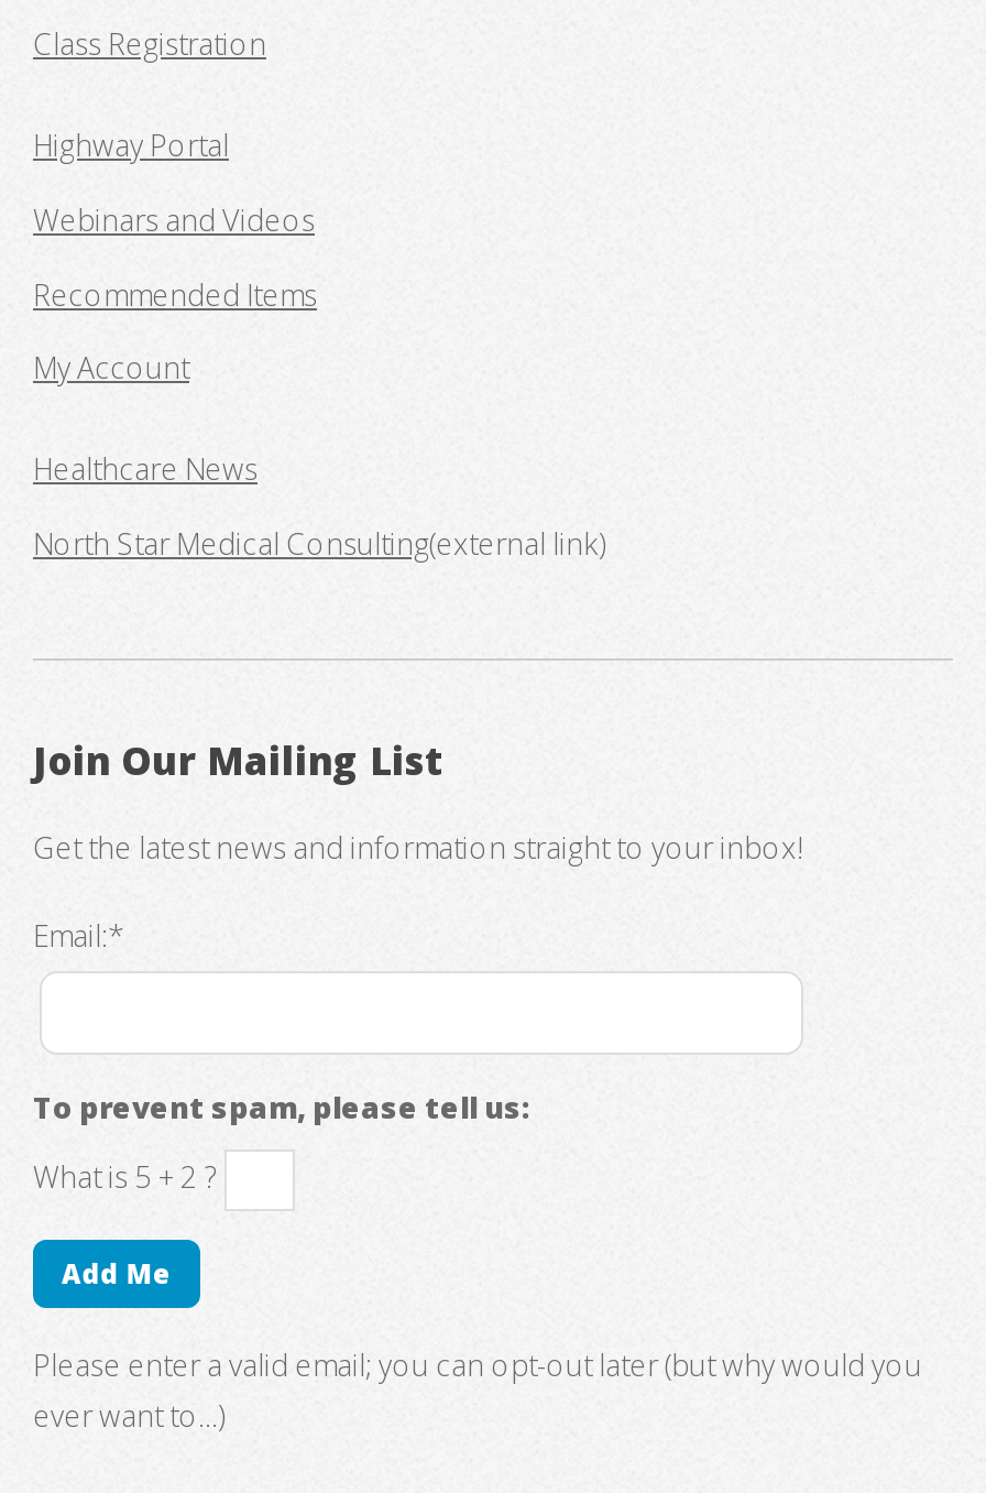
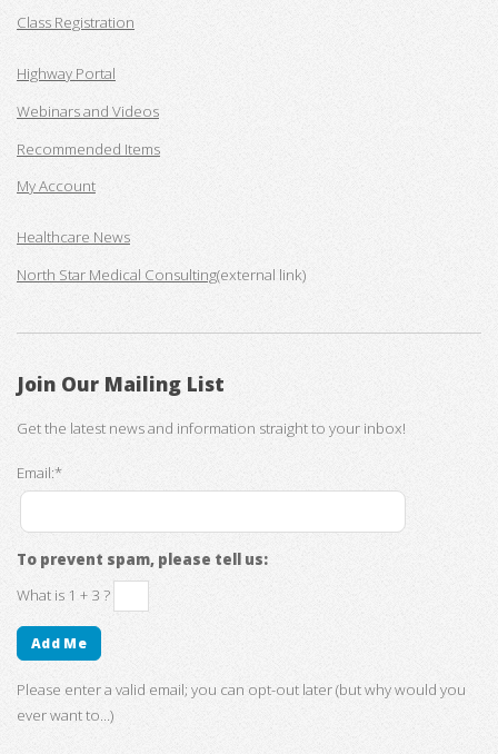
- What is 5 + 2 ?
+ What is 1 + 3 ?
